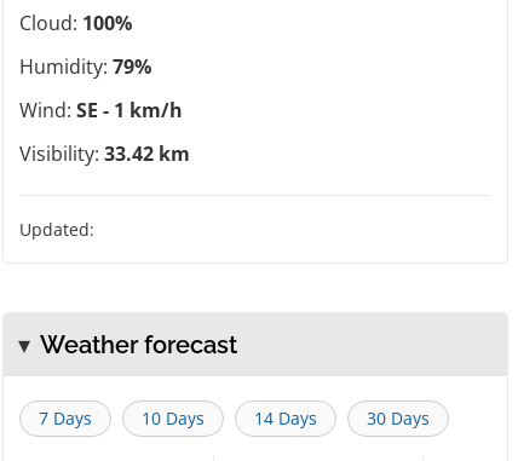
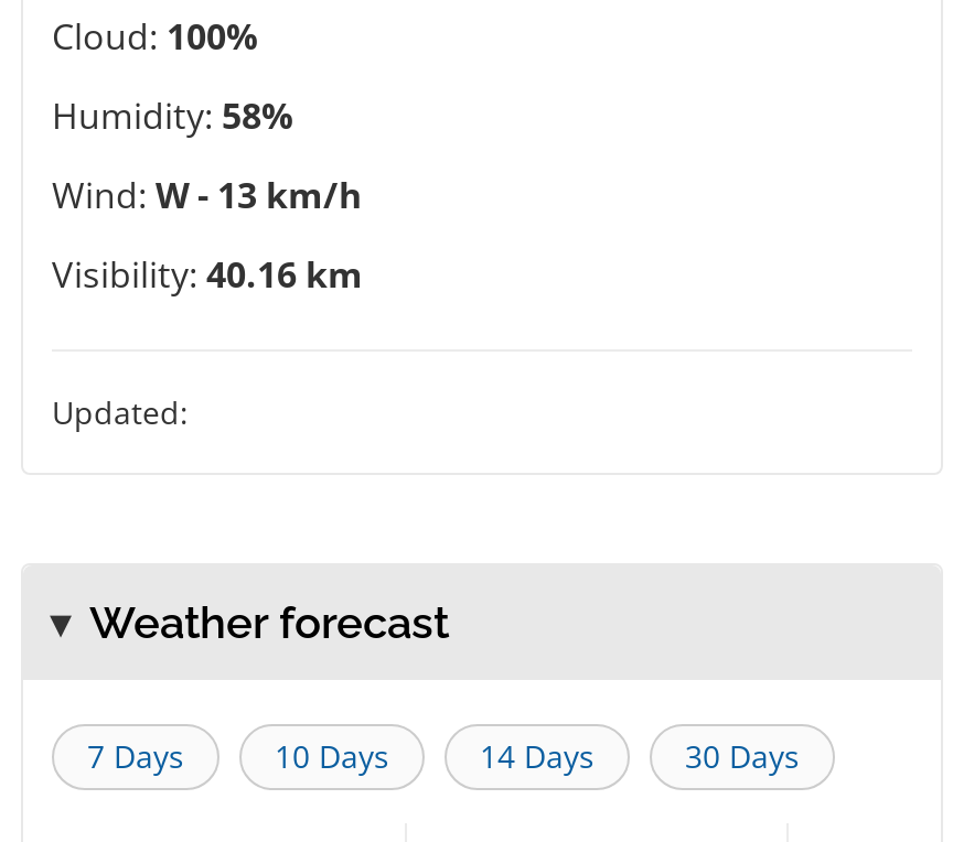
- Humidity: 79%
+ Humidity: 58%

- Wind: SE - 1 km/h
+ Wind: W - 13 km/h

- Visibility: 33.42 km
+ Visibility: 40.16 km
